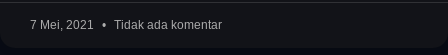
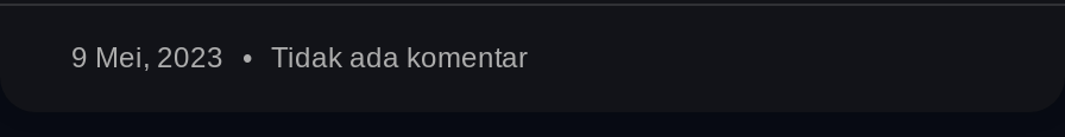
- 7 Mei, 2021 Tidak ada komentar
+ 9 Mei, 2023 Tidak ada komentar
